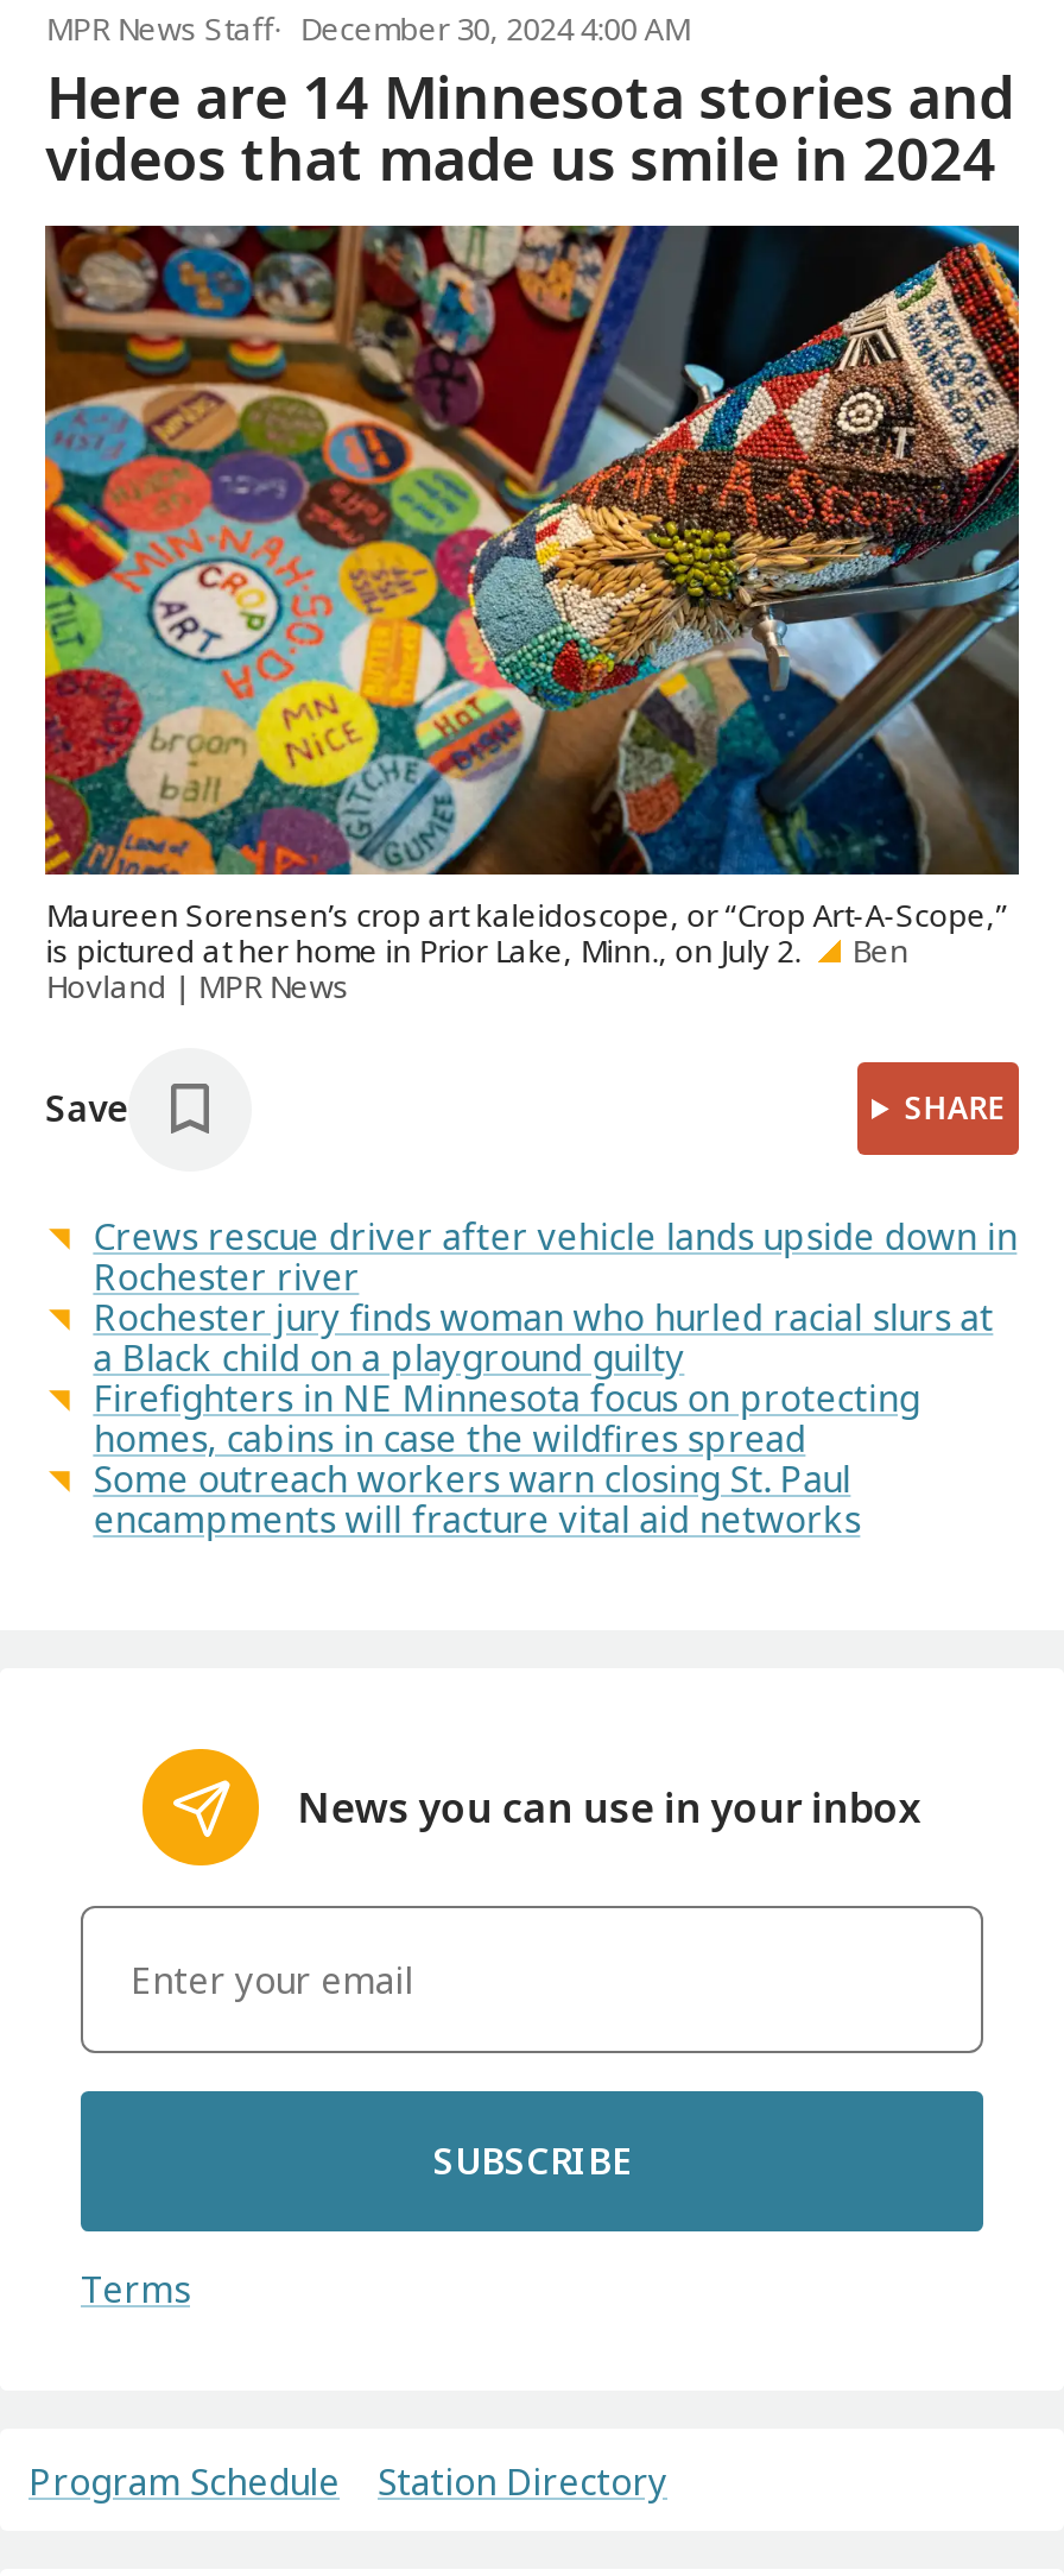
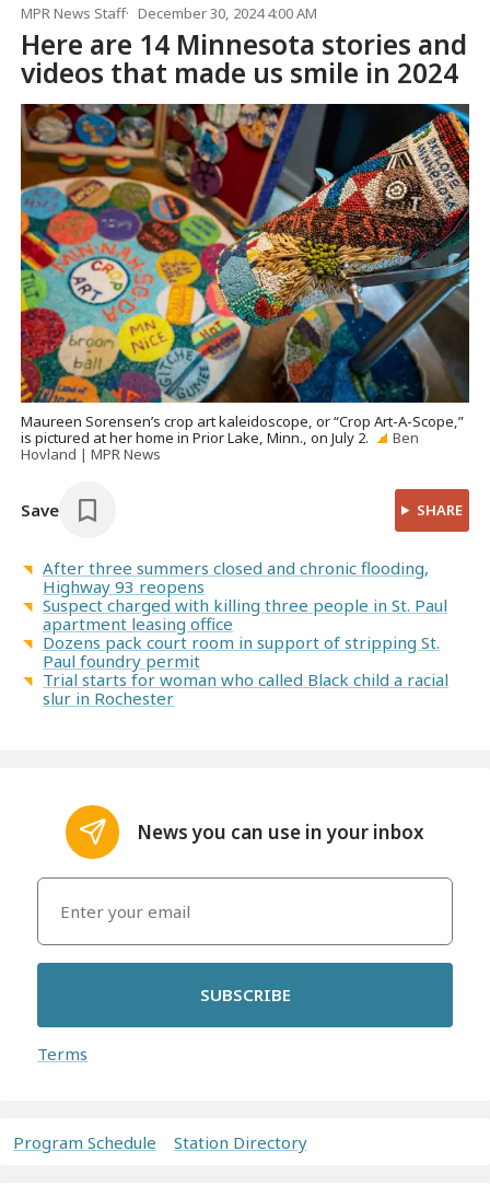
- Crews rescue driver after vehicle lands upside down in
- Rochester river
- Rochester jury finds woman who hurled racial slurs at
- a Black child on a playground guilty
- Firefighters in NE Minnesota focus on protecting
- homes, cabins in case the wildfires spread
- Some outreach workers warn closing St. Paul
- encampments will fracture vital aid networks
+ After three summers closed and chronic flooding,
+ Highway 93 reopens
+ Suspect charged with killing three people in St. Paul
+ apartment leasing office
+ Dozens pack court room in support of stripping St.
+ Paul foundry permit
+ Trial starts for woman who called Black child a racial
+ slur in Rochester
